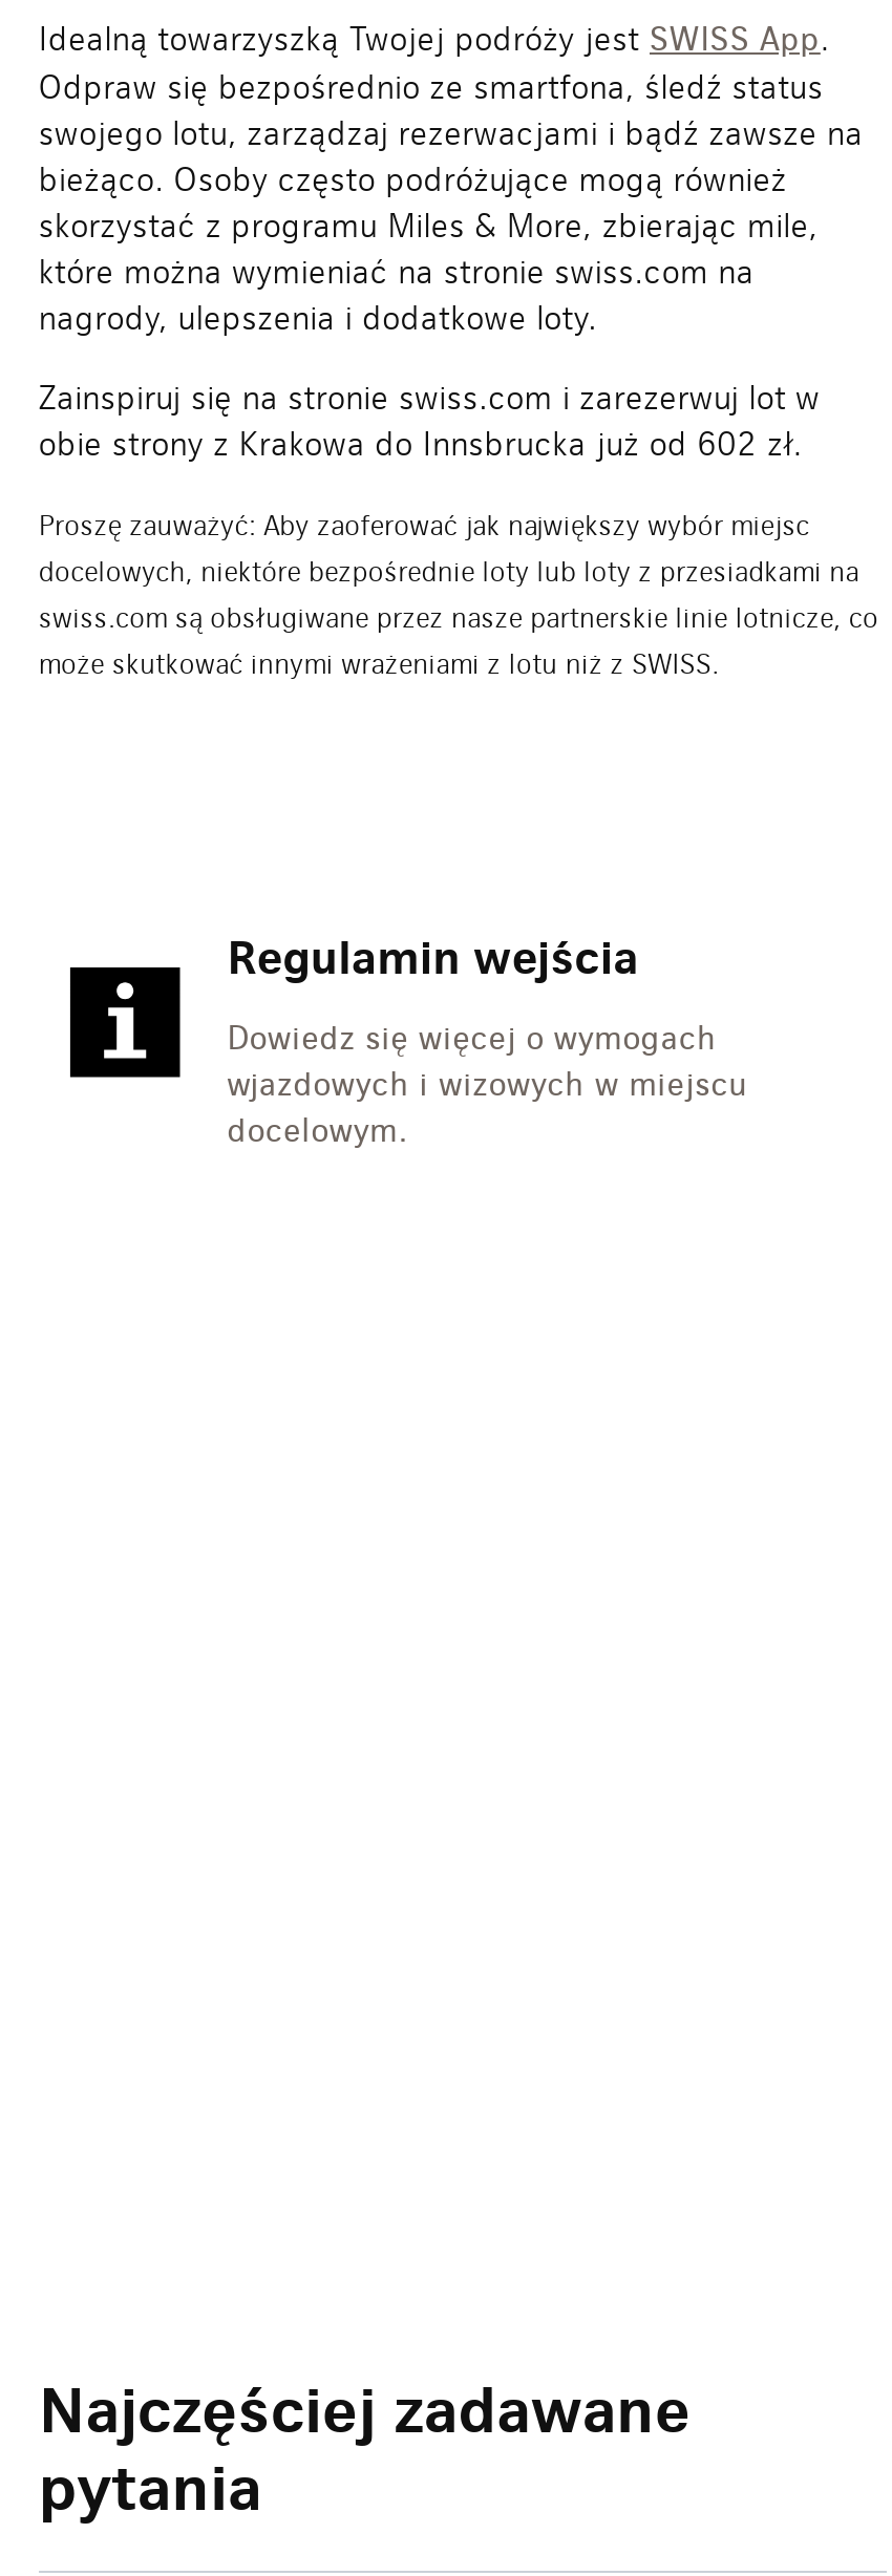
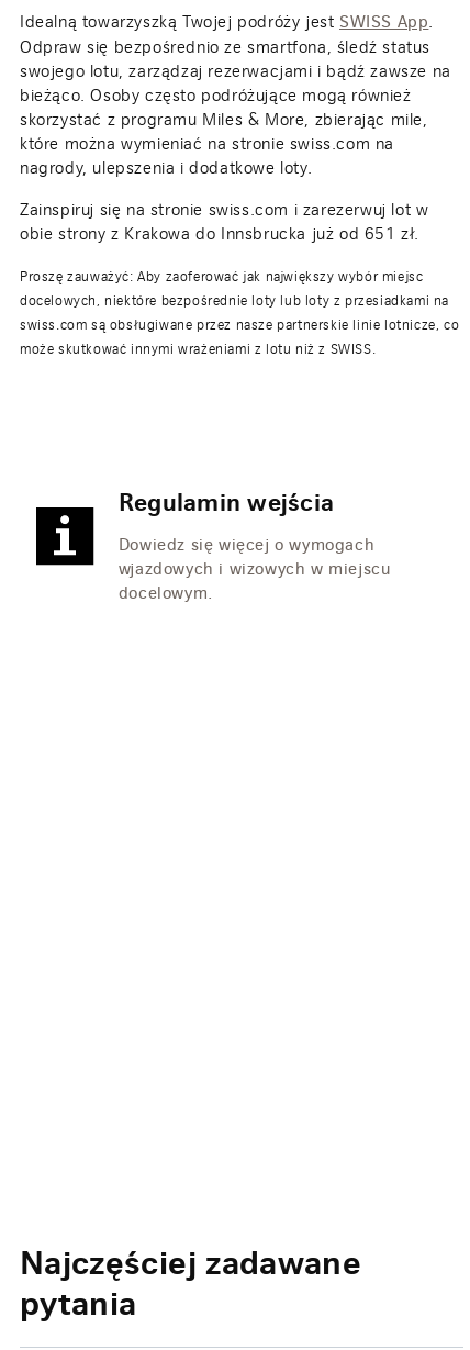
- obie strony z Krakowa do Innsbrucka już od 602 zł.
+ obie strony z Krakowa do Innsbrucka już od 651 zł.
